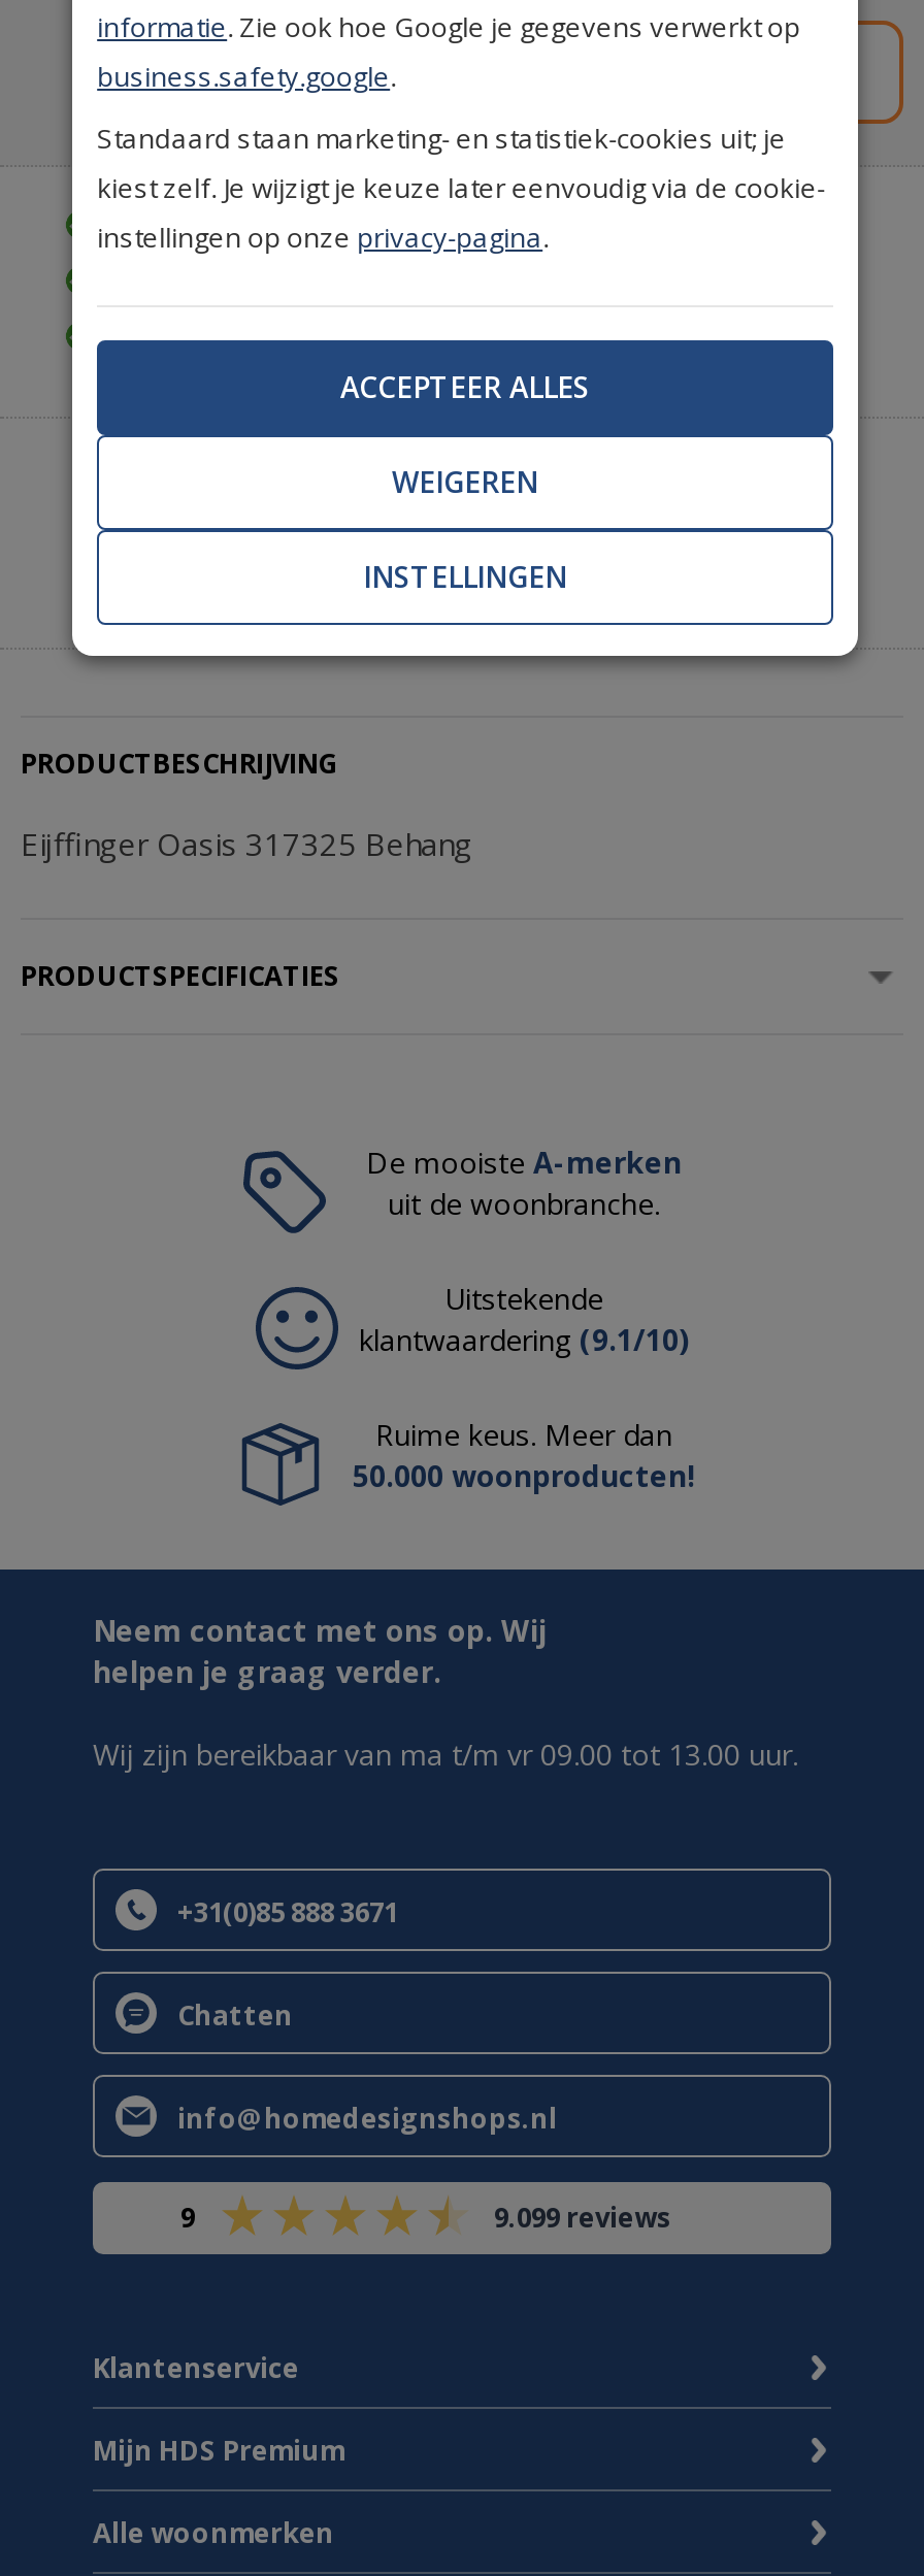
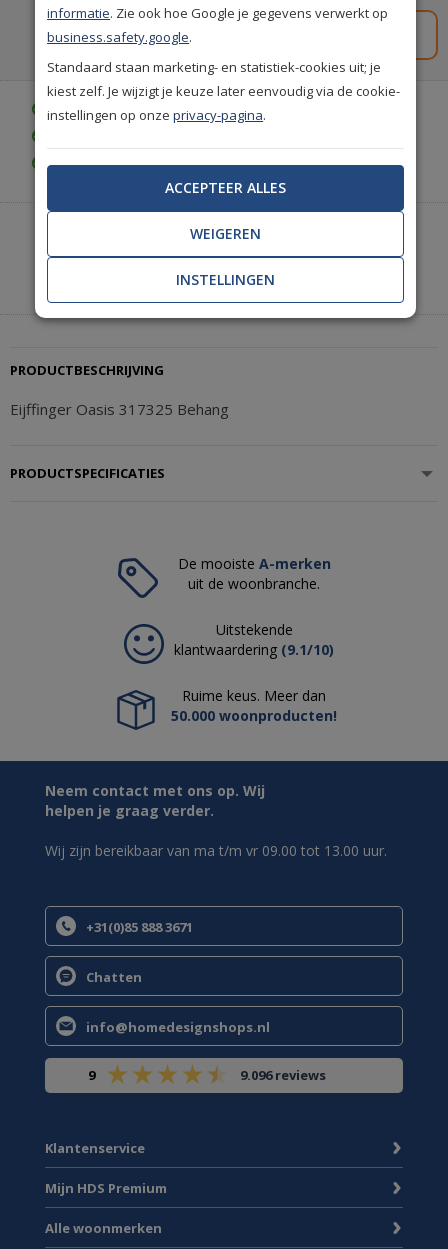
- 9.099 reviews
+ 9.096 reviews
